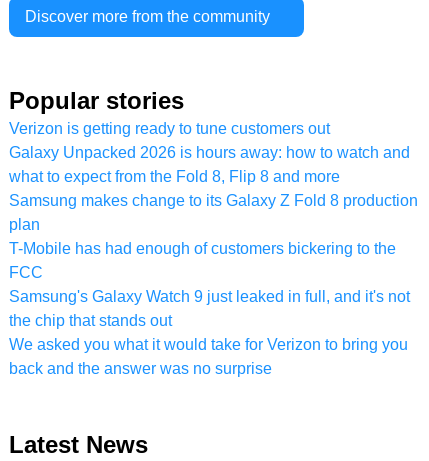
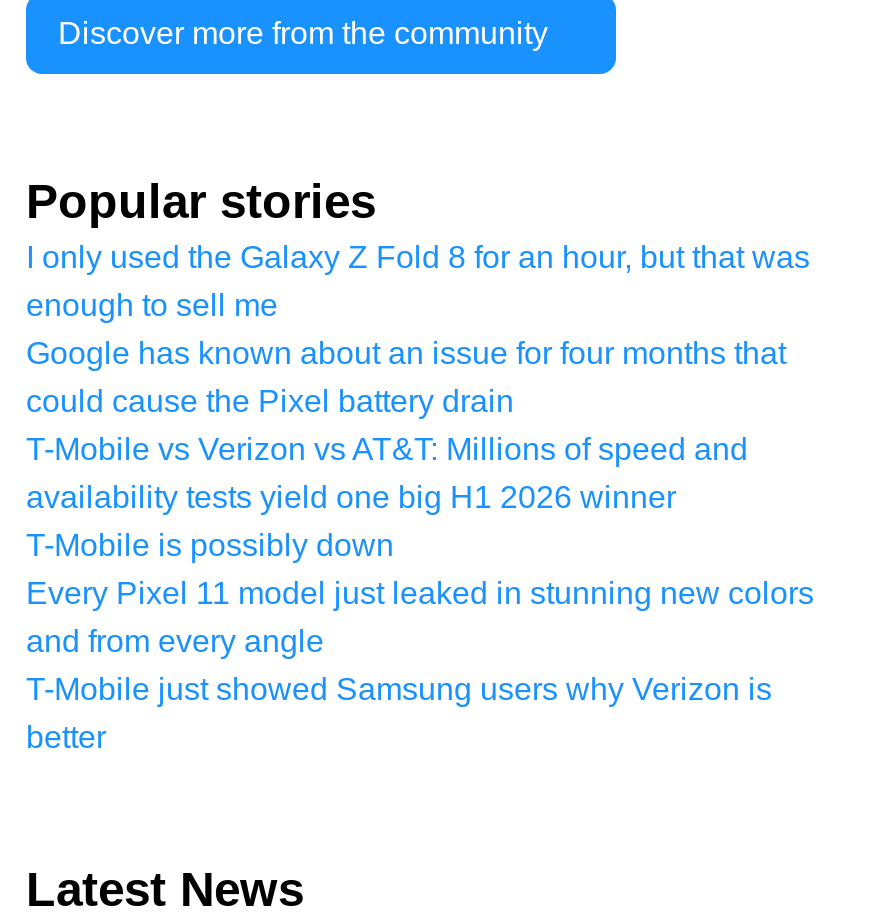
- Verizon is getting ready to tune customers out
- Galaxy Unpacked 2026 is hours away: how to watch and
- what to expect from the Fold 8, Flip 8 and more
- Samsung makes change to its Galaxy Z Fold 8 production
- plan
- T-Mobile has had enough of customers bickering to the
- FCC
- Samsung's Galaxy Watch 9 just leaked in full, and it's not
- the chip that stands out
- We asked you what it would take for Verizon to bring you
- back and the answer was no surprise
+ I only used the Galaxy Z Fold 8 for an hour, but that was
+ enough to sell me
+ Google has known about an issue for four months that
+ could cause the Pixel battery drain
+ T-Mobile vs Verizon vs AT&T: Millions of speed and
+ availability tests yield one big H1 2026 winner
+ T-Mobile is possibly down
+ Every Pixel 11 model just leaked in stunning new colors
+ and from every angle
+ T-Mobile just showed Samsung users why Verizon is
+ better
